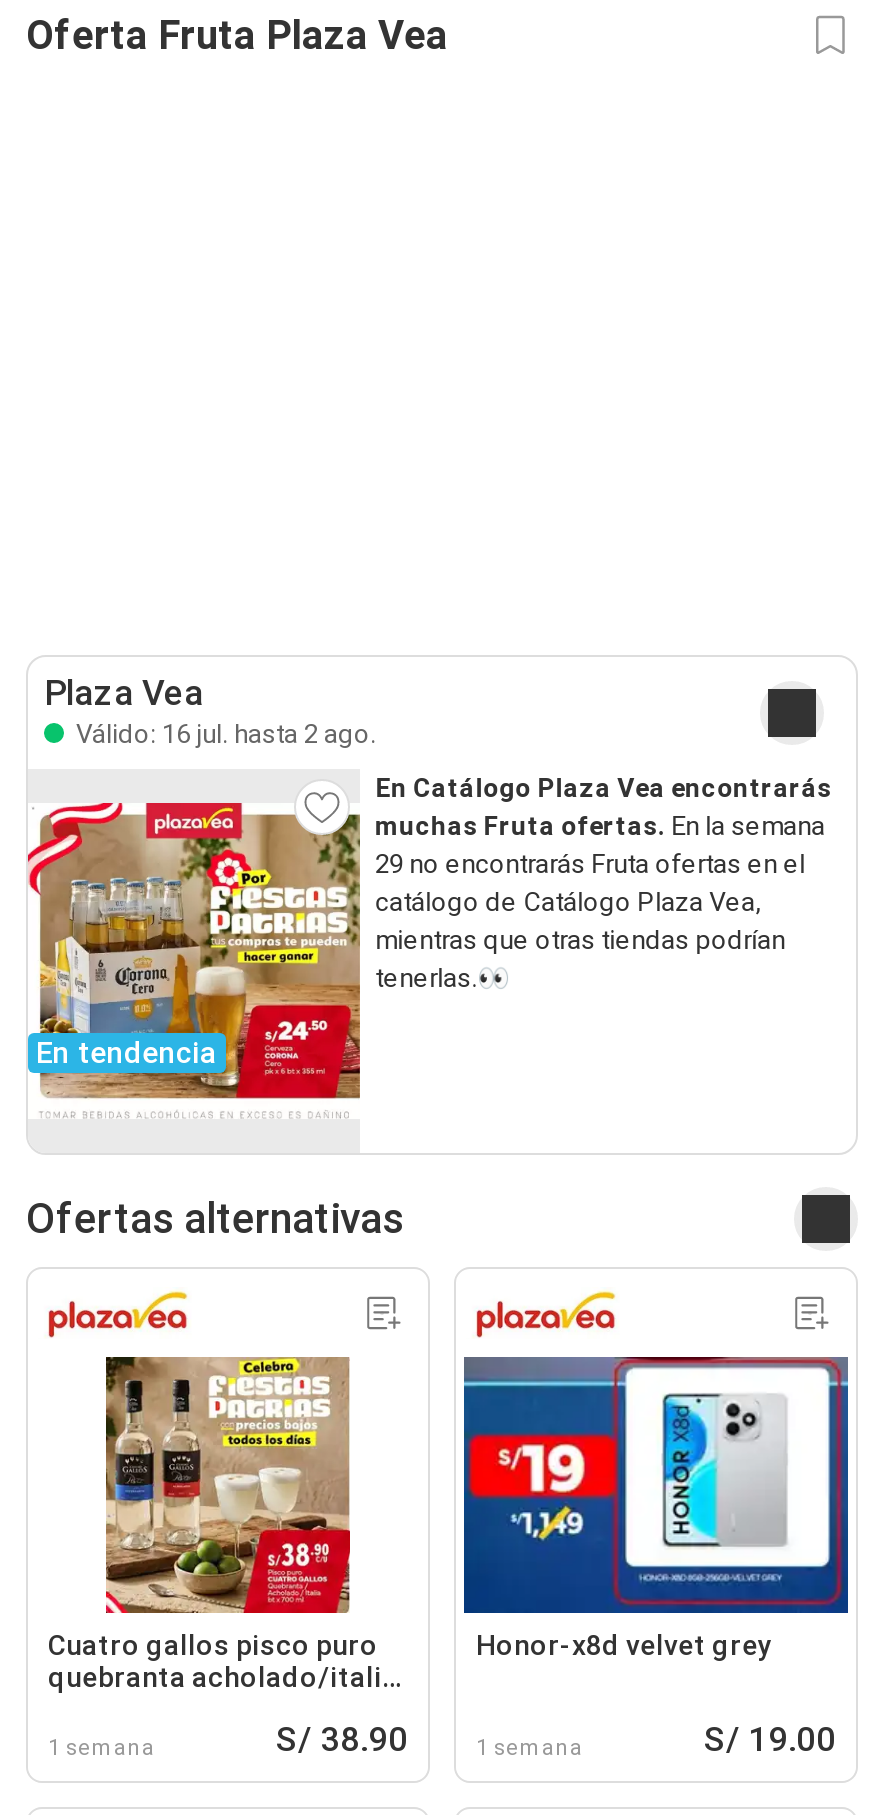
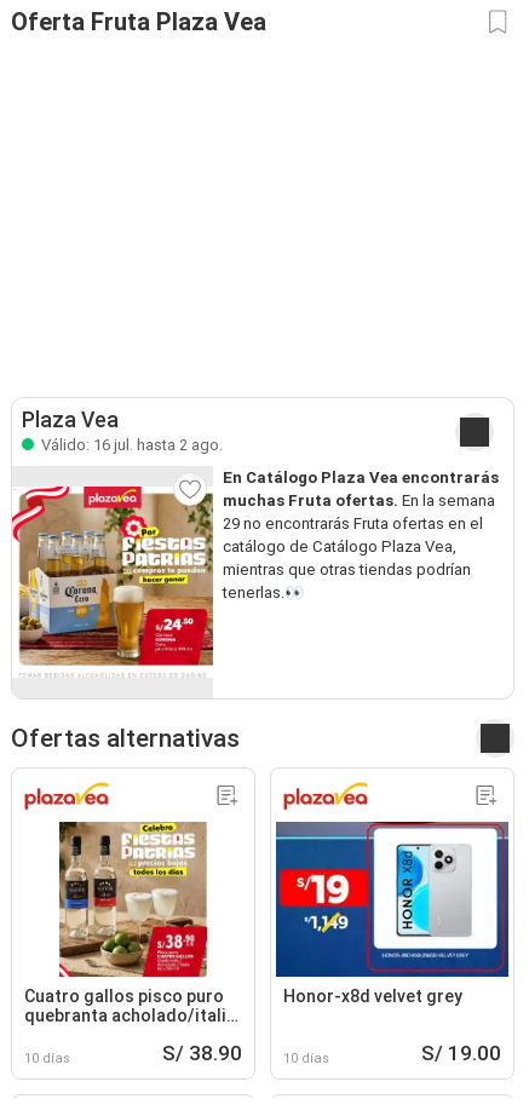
- En tendencia

- 1 semana
+ 10 días

- 1 semana
+ 10 días
